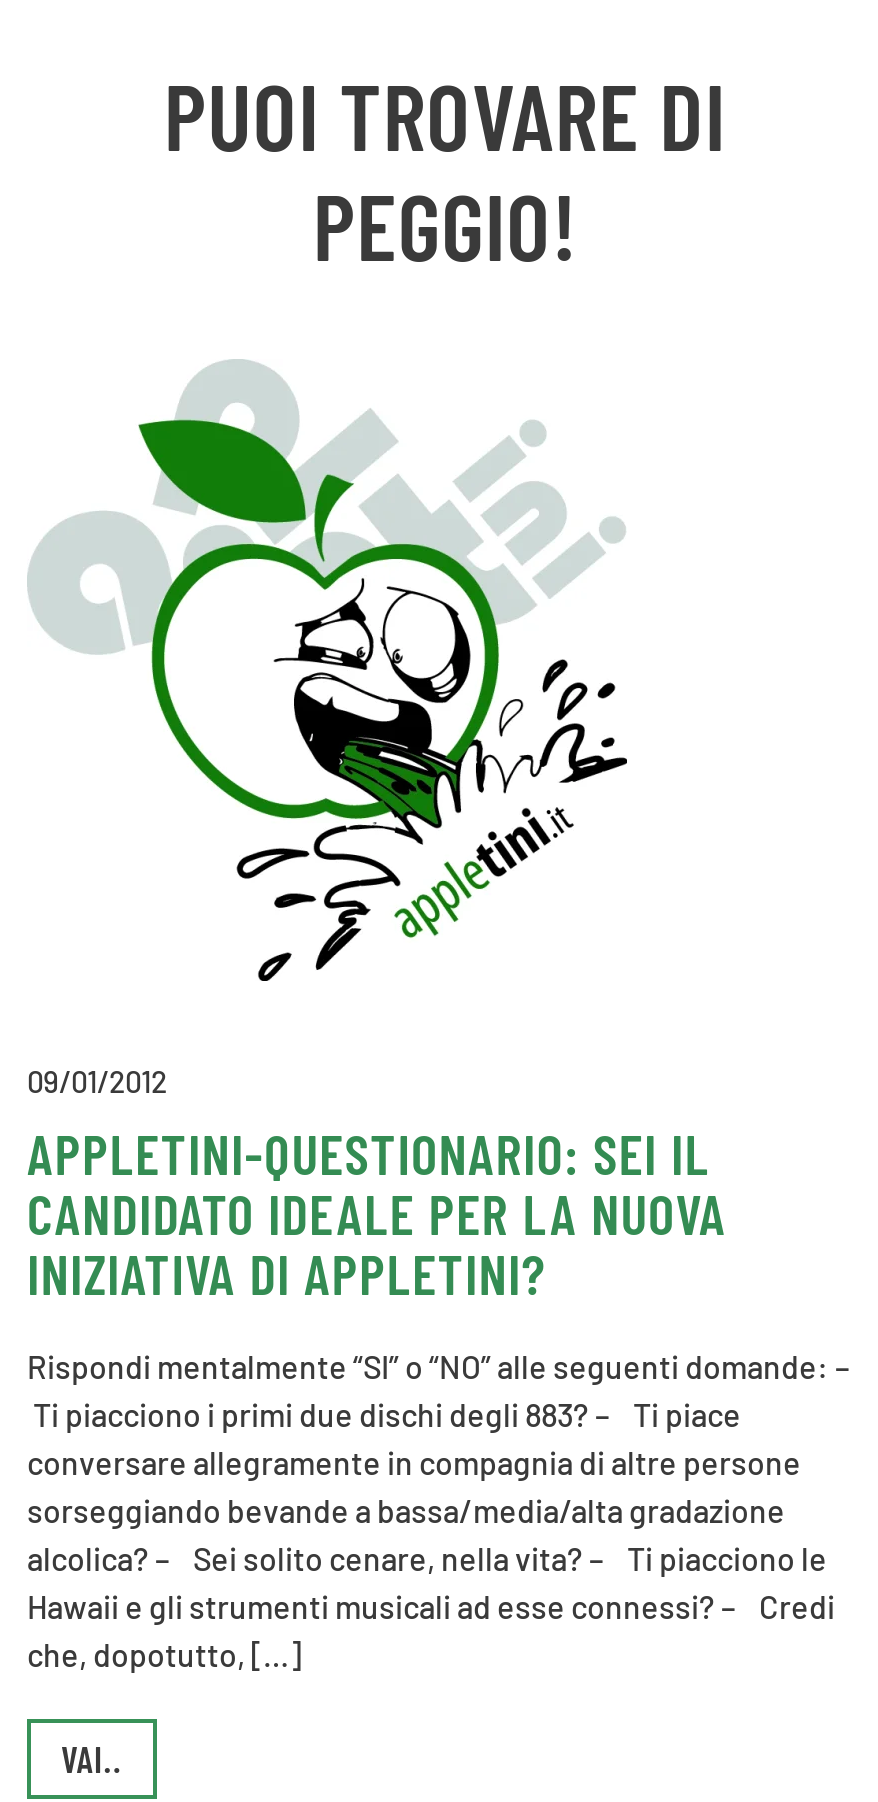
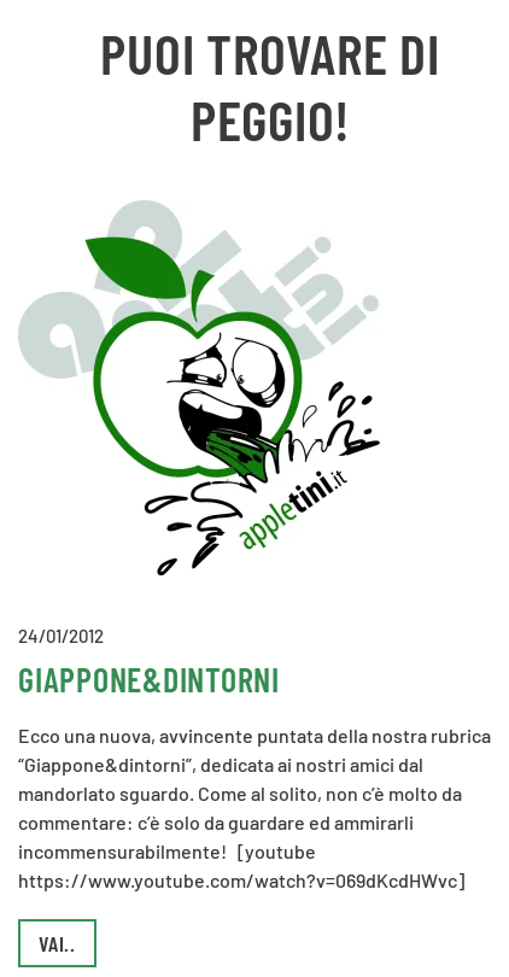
- 09/01/2012
- APPLETINI-QUESTIONARIO: SEI IL
- CANDIDATO IDEALE PER LA NUOVA
- INIZIATIVA DI APPLETINI?
+ 24/01/2012
+ GIAPPONE&DINTORNI

- Rispondi mentalmente “SI” o “NO” alle seguenti domande: –
- Ti piacciono i primi due dischi degli 883? – Ti piace
- conversare allegramente in compagnia di altre persone
- sorseggiando bevande a bassa/media/alta gradazione
- alcolica? – Sei solito cenare, nella vita? – Ti piacciono le
- Hawaii e gli strumenti musicali ad esse connessi? – Credi
- che, dopotutto, […]
+ Ecco una nuova, avvincente puntata della nostra rubrica
+ “Giappone&dintorni”, dedicata ai nostri amici dal
+ mandorlato sguardo. Come al solito, non c’è molto da
+ commentare: c’è solo da guardare ed ammirarli
+ incommensurabilmente! [youtube
+ https://www.youtube.com/watch?v=069dKcdHWvc]
